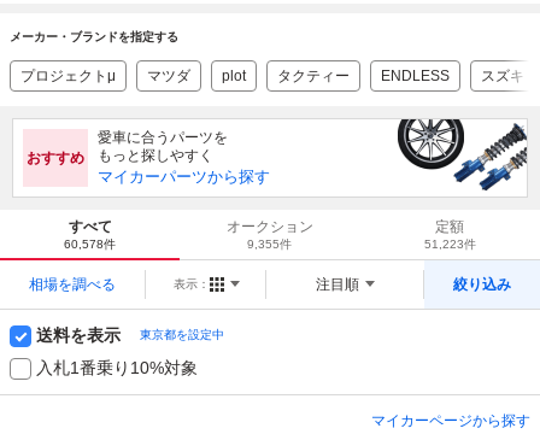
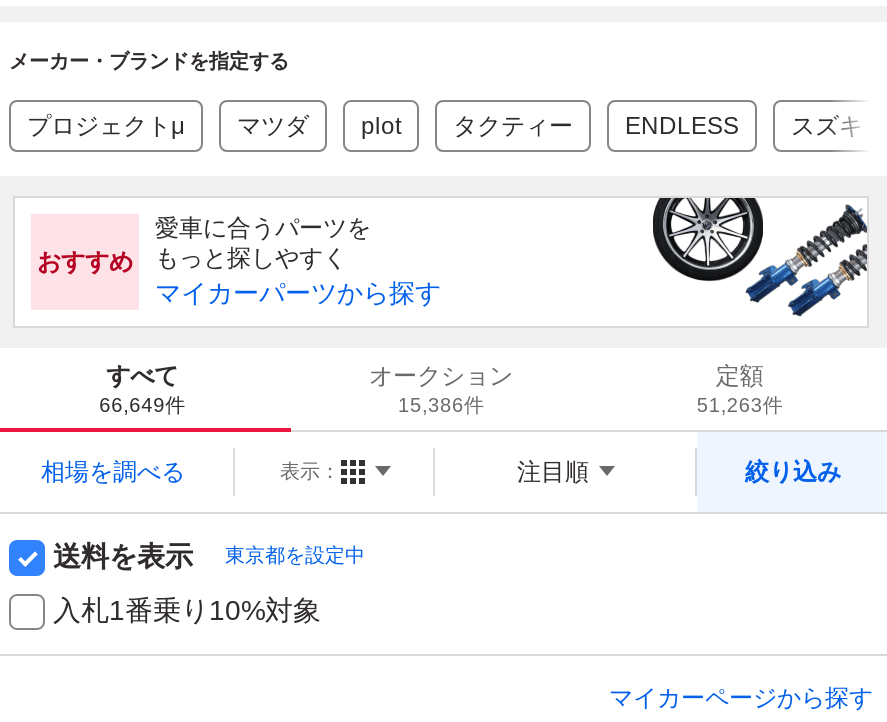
- 60,578件
+ 66,649件

- 9,355件
+ 15,386件

- 51,223件
+ 51,263件
